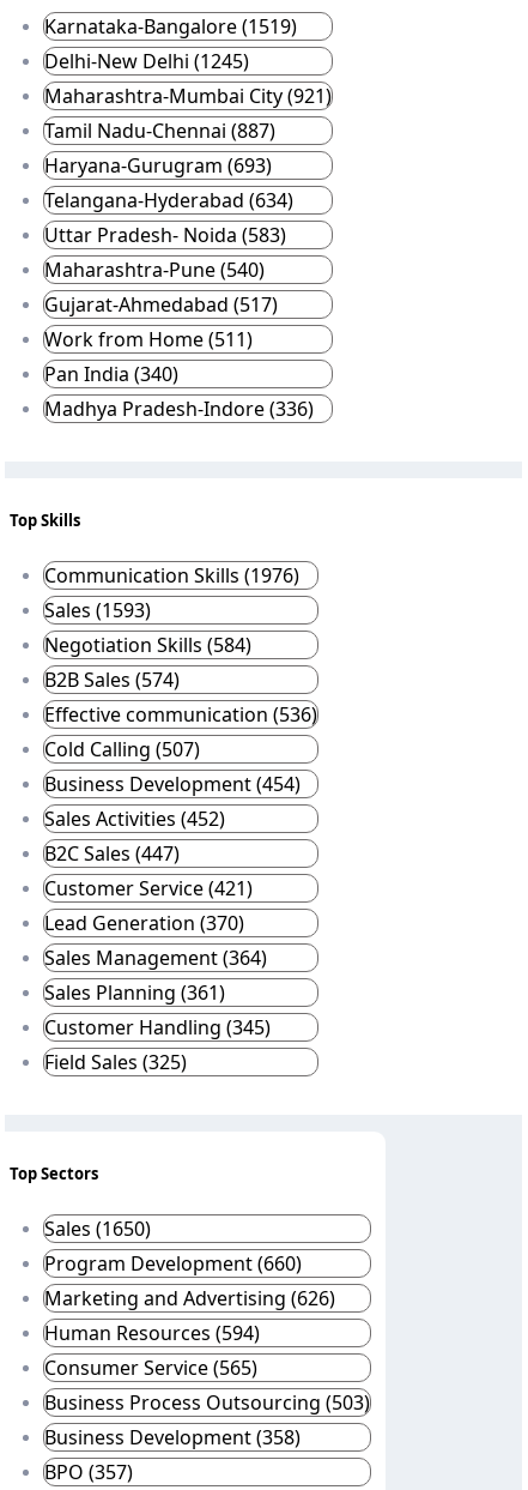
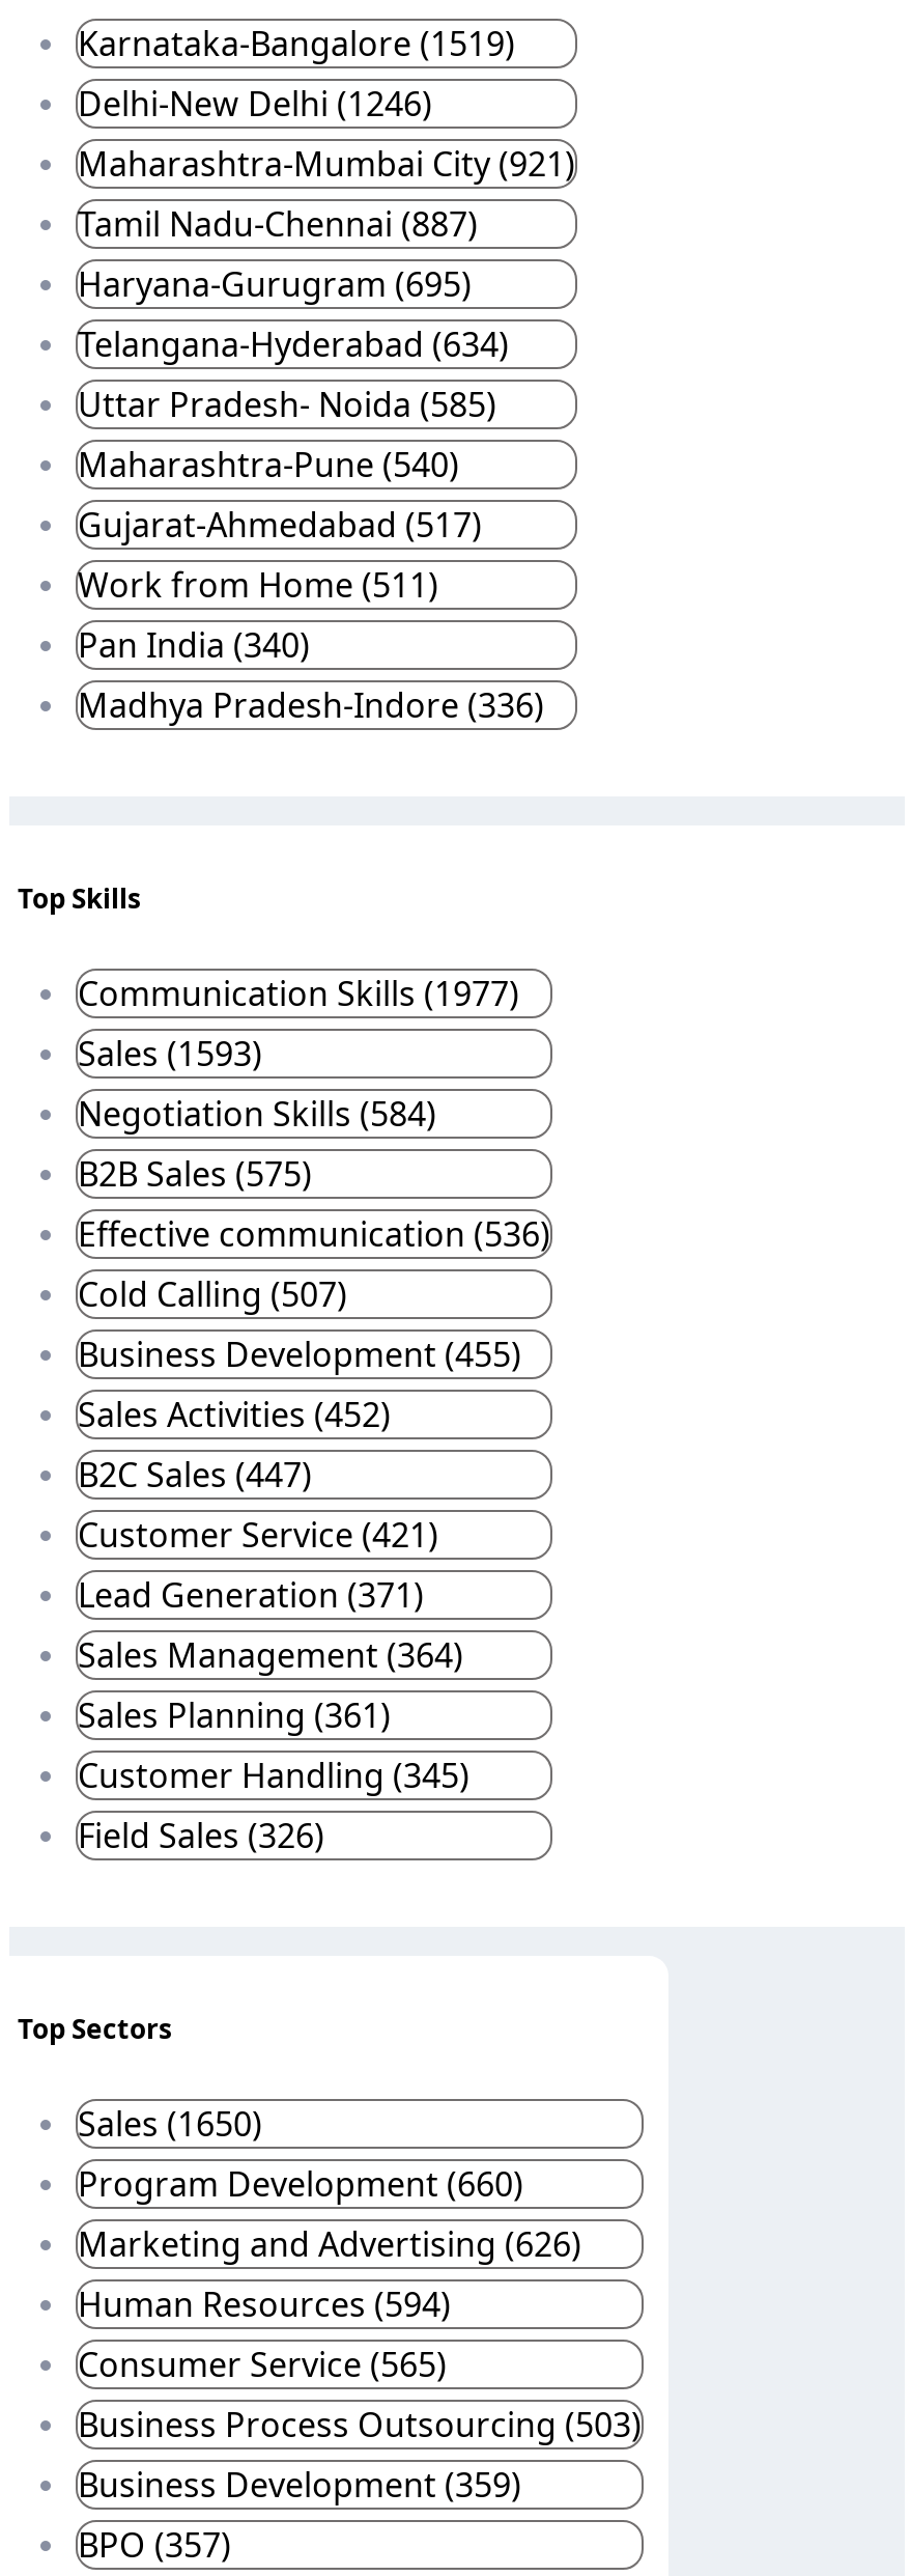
- Delhi-New Delhi (1245)
+ Delhi-New Delhi (1246)

- Haryana-Gurugram (693)
+ Haryana-Gurugram (695)

- Uttar Pradesh- Noida (583)
+ Uttar Pradesh- Noida (585)

- Communication Skills (1976)
+ Communication Skills (1977)

- B2B Sales (574)
+ B2B Sales (575)

- Business Development (454)
+ Business Development (455)

- Lead Generation (370)
+ Lead Generation (371)

- Field Sales (325)
+ Field Sales (326)

- Business Development (358)
+ Business Development (359)
